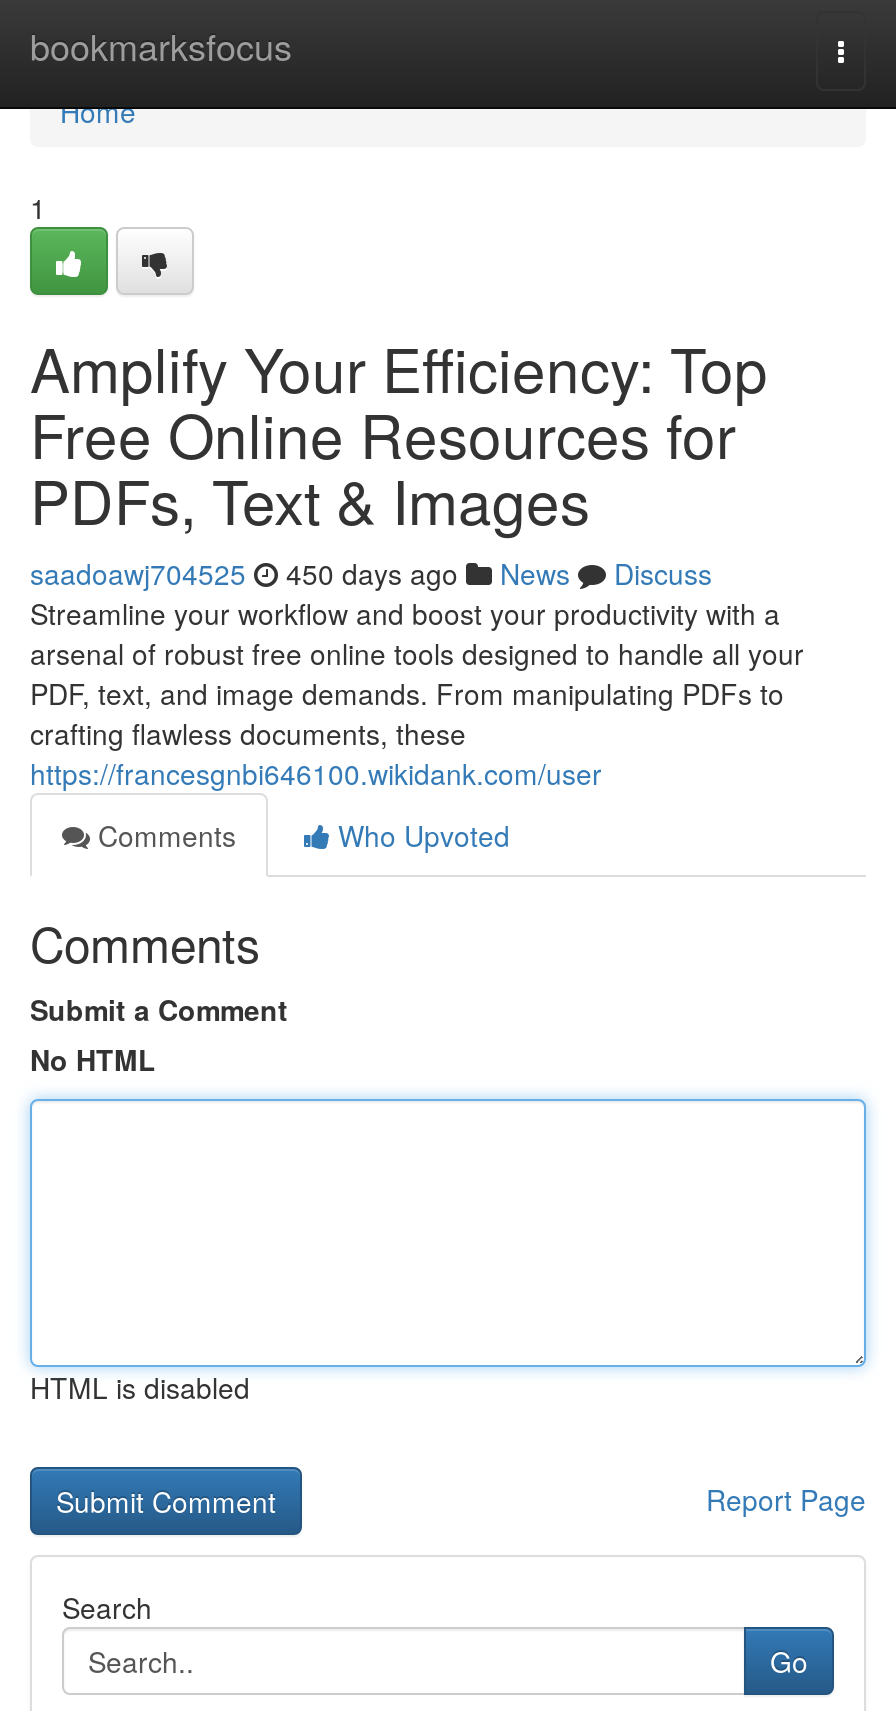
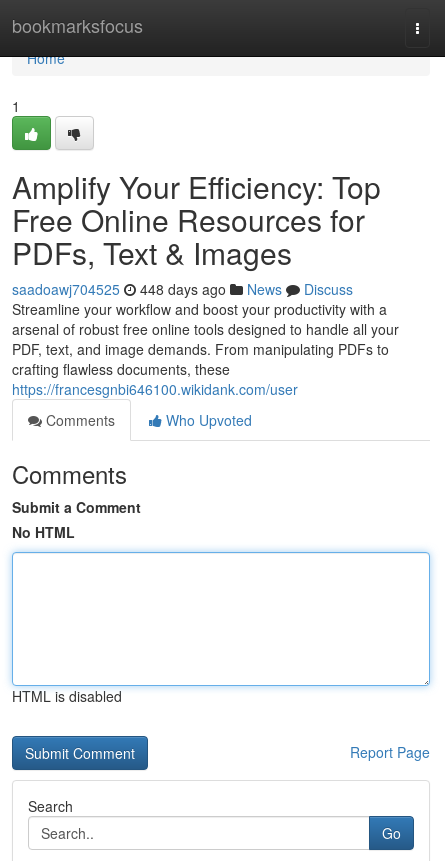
- saadoawj704525 450 days ago News Discuss
+ saadoawj704525 448 days ago News Discuss
